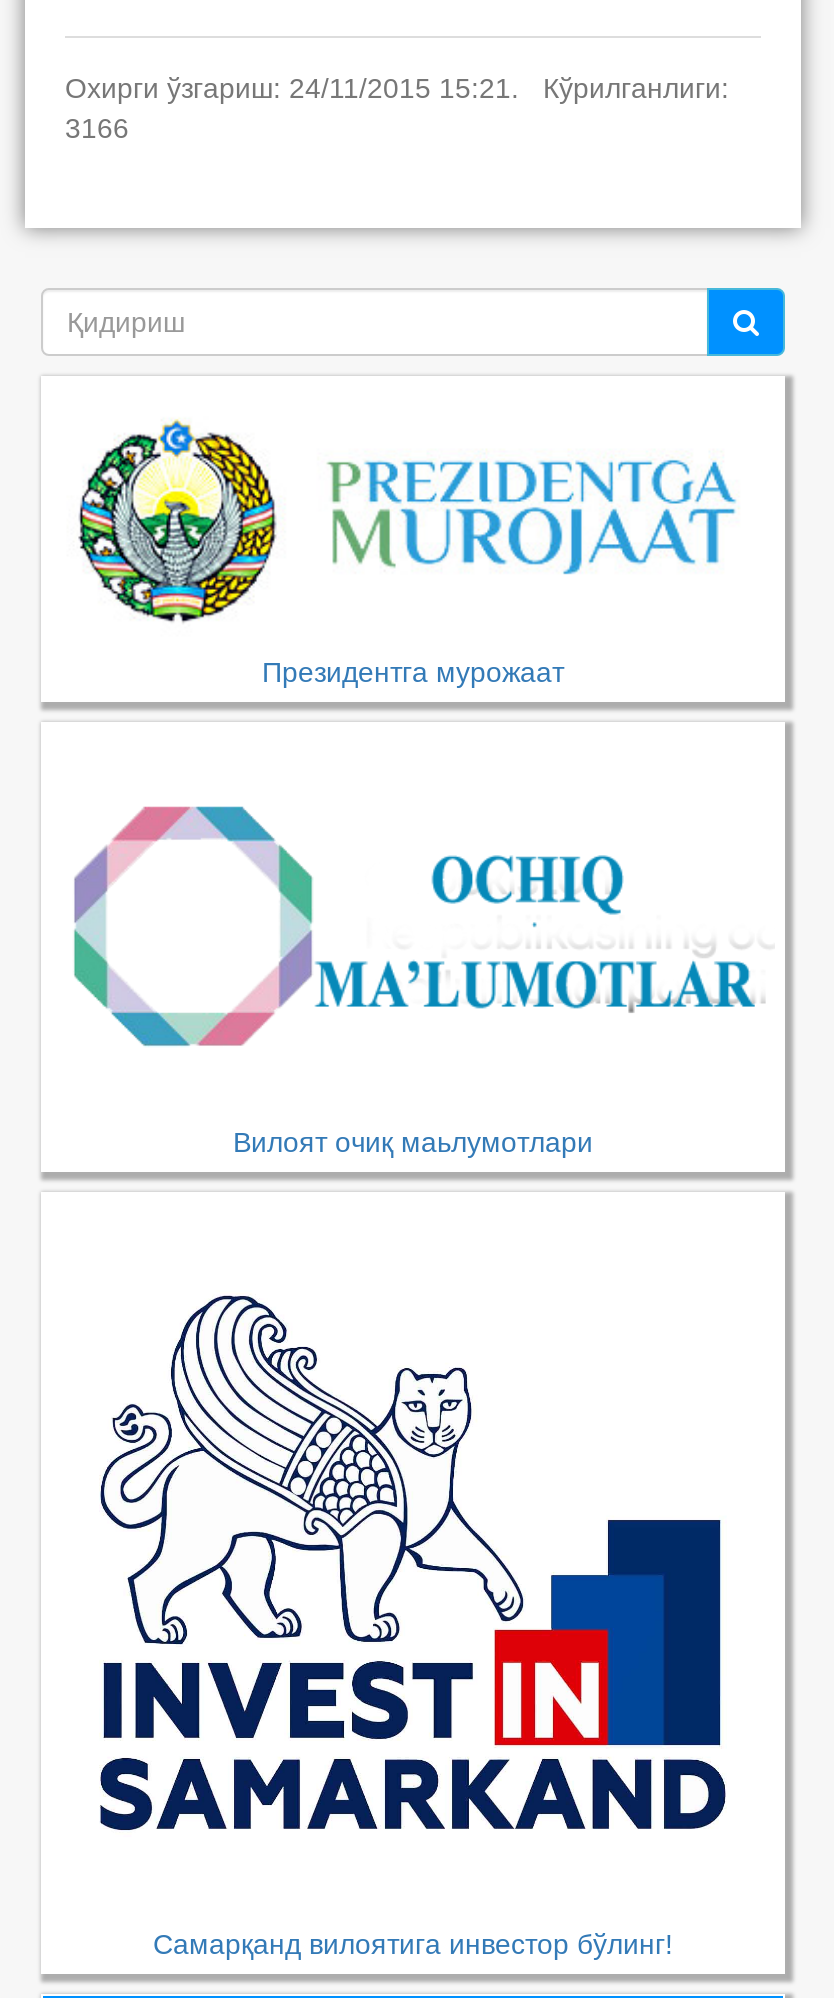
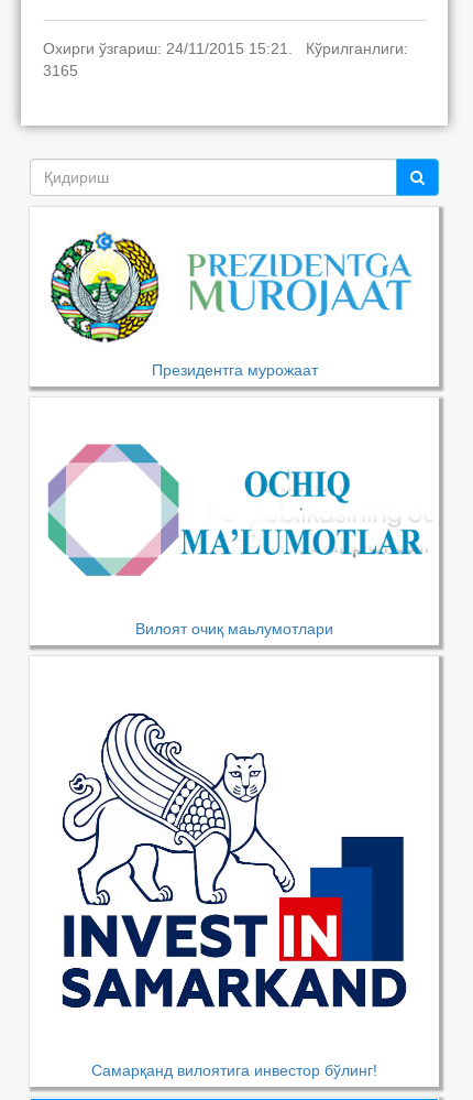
- 3166
+ 3165
